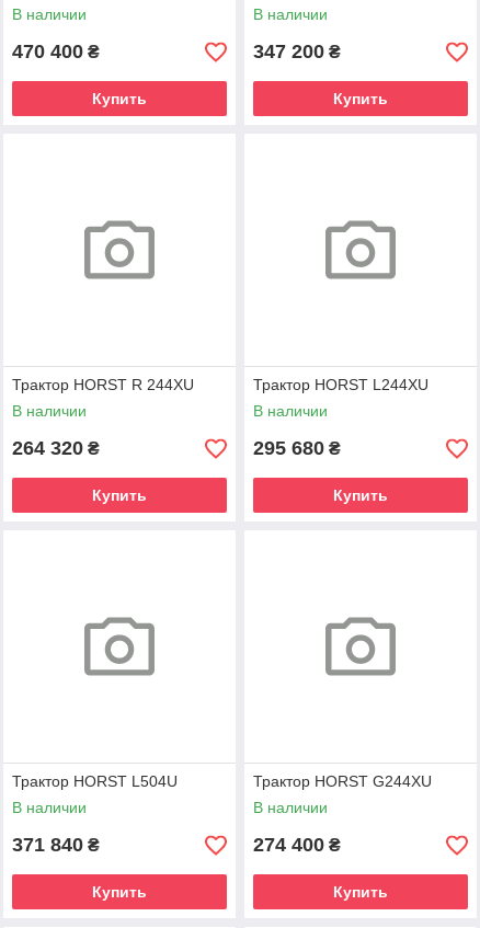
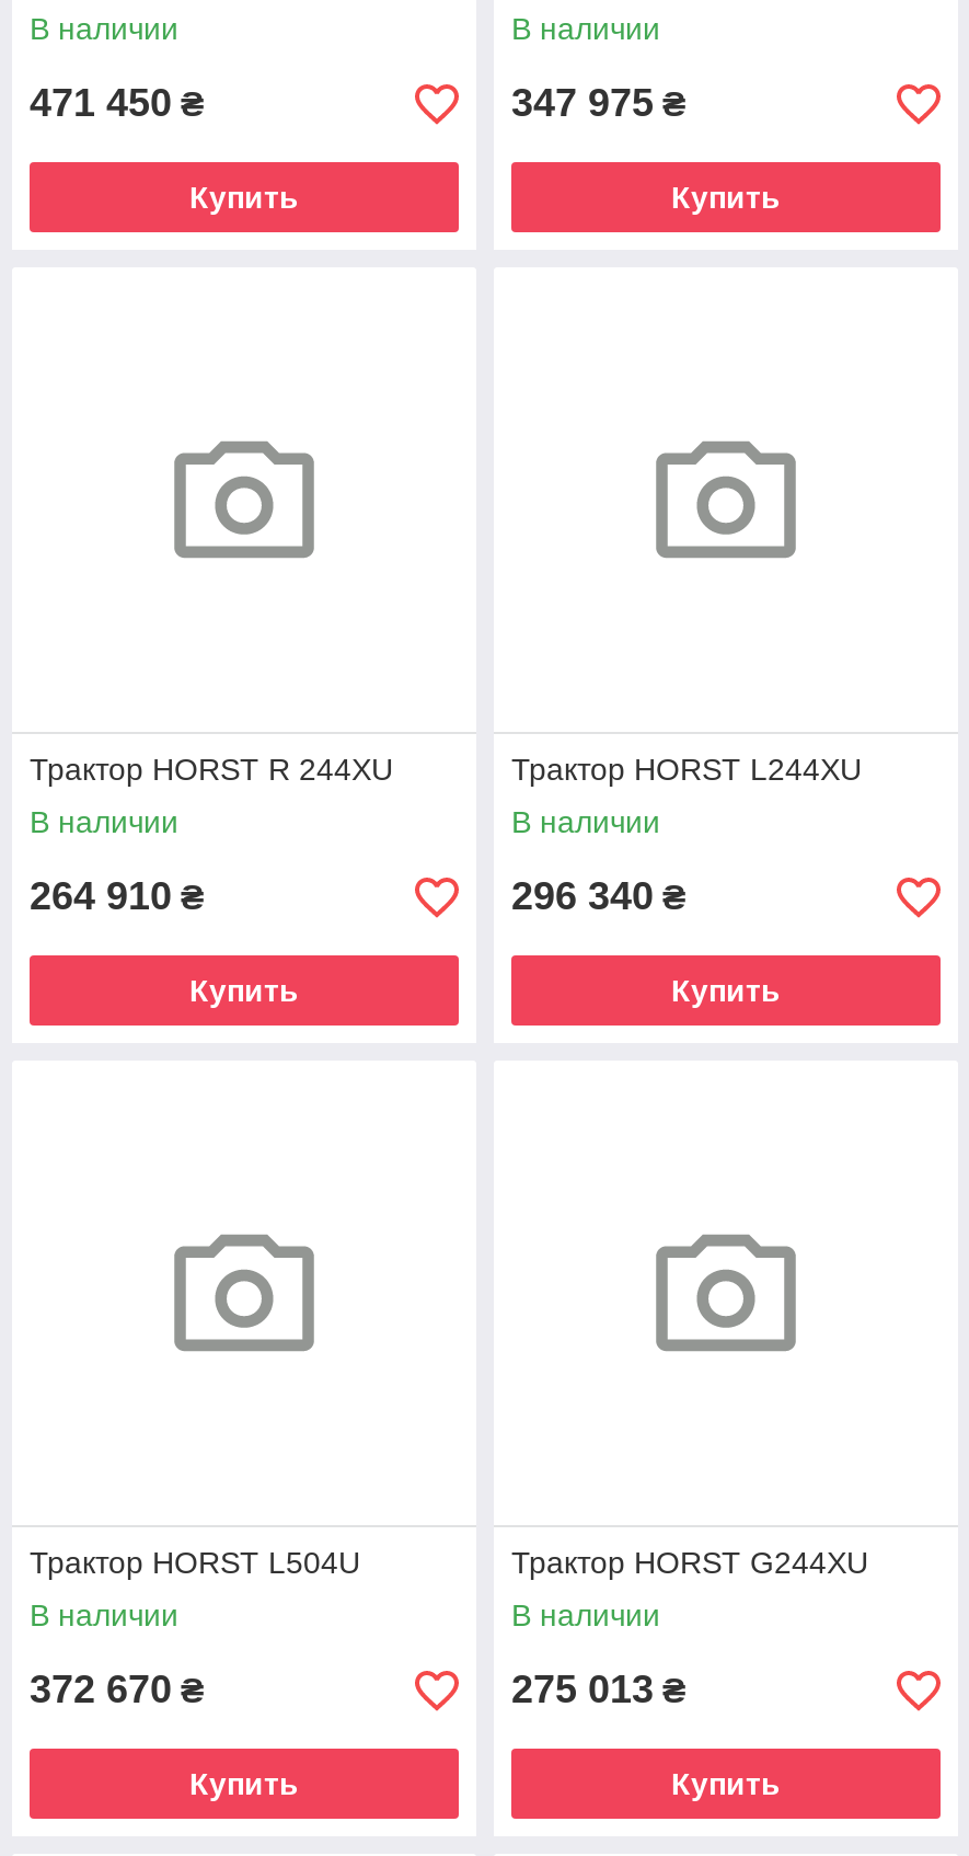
- 470 400 ₴
+ 471 450 ₴

- 347 200 ₴
+ 347 975 ₴

- 264 320 ₴
+ 264 910 ₴

- 295 680 ₴
+ 296 340 ₴

- 371 840 ₴
+ 372 670 ₴

- 274 400 ₴
+ 275 013 ₴
